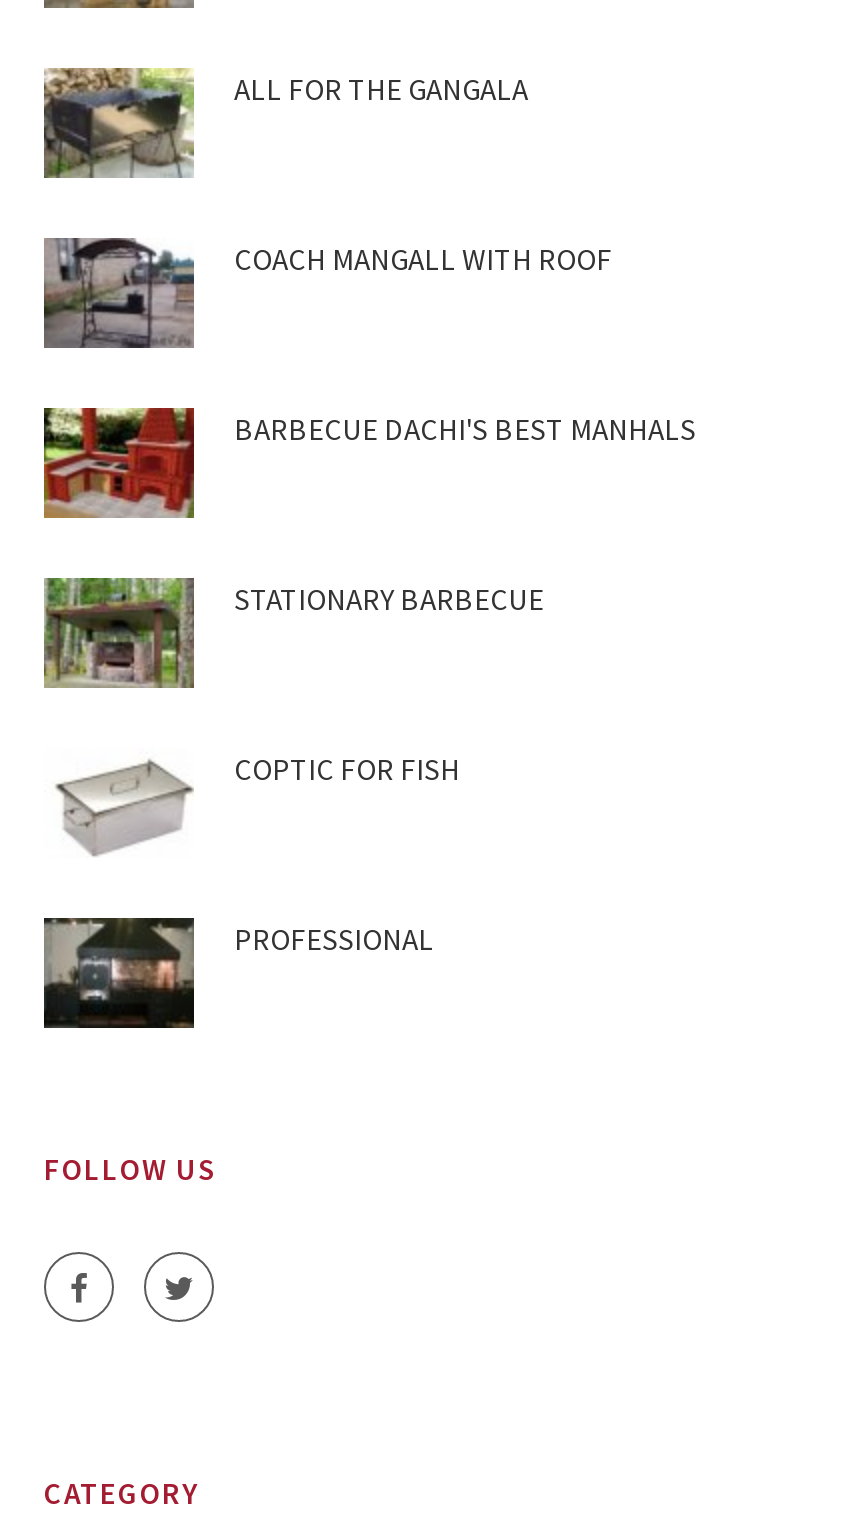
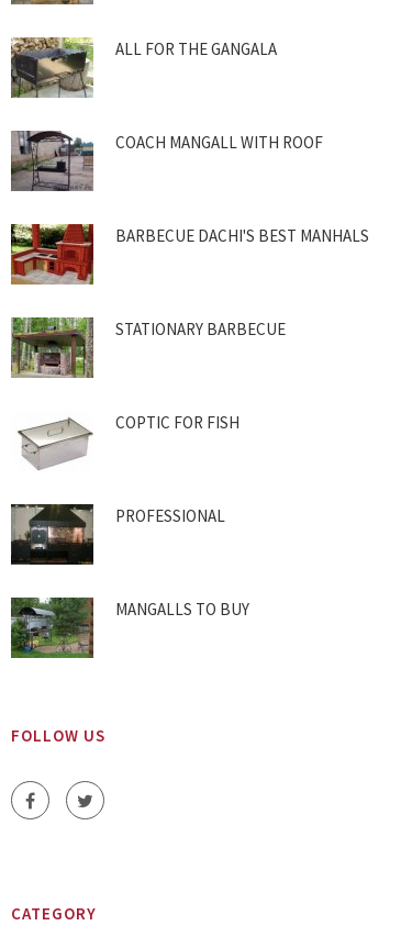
+ [image]
+ MANGALLS TO BUY
